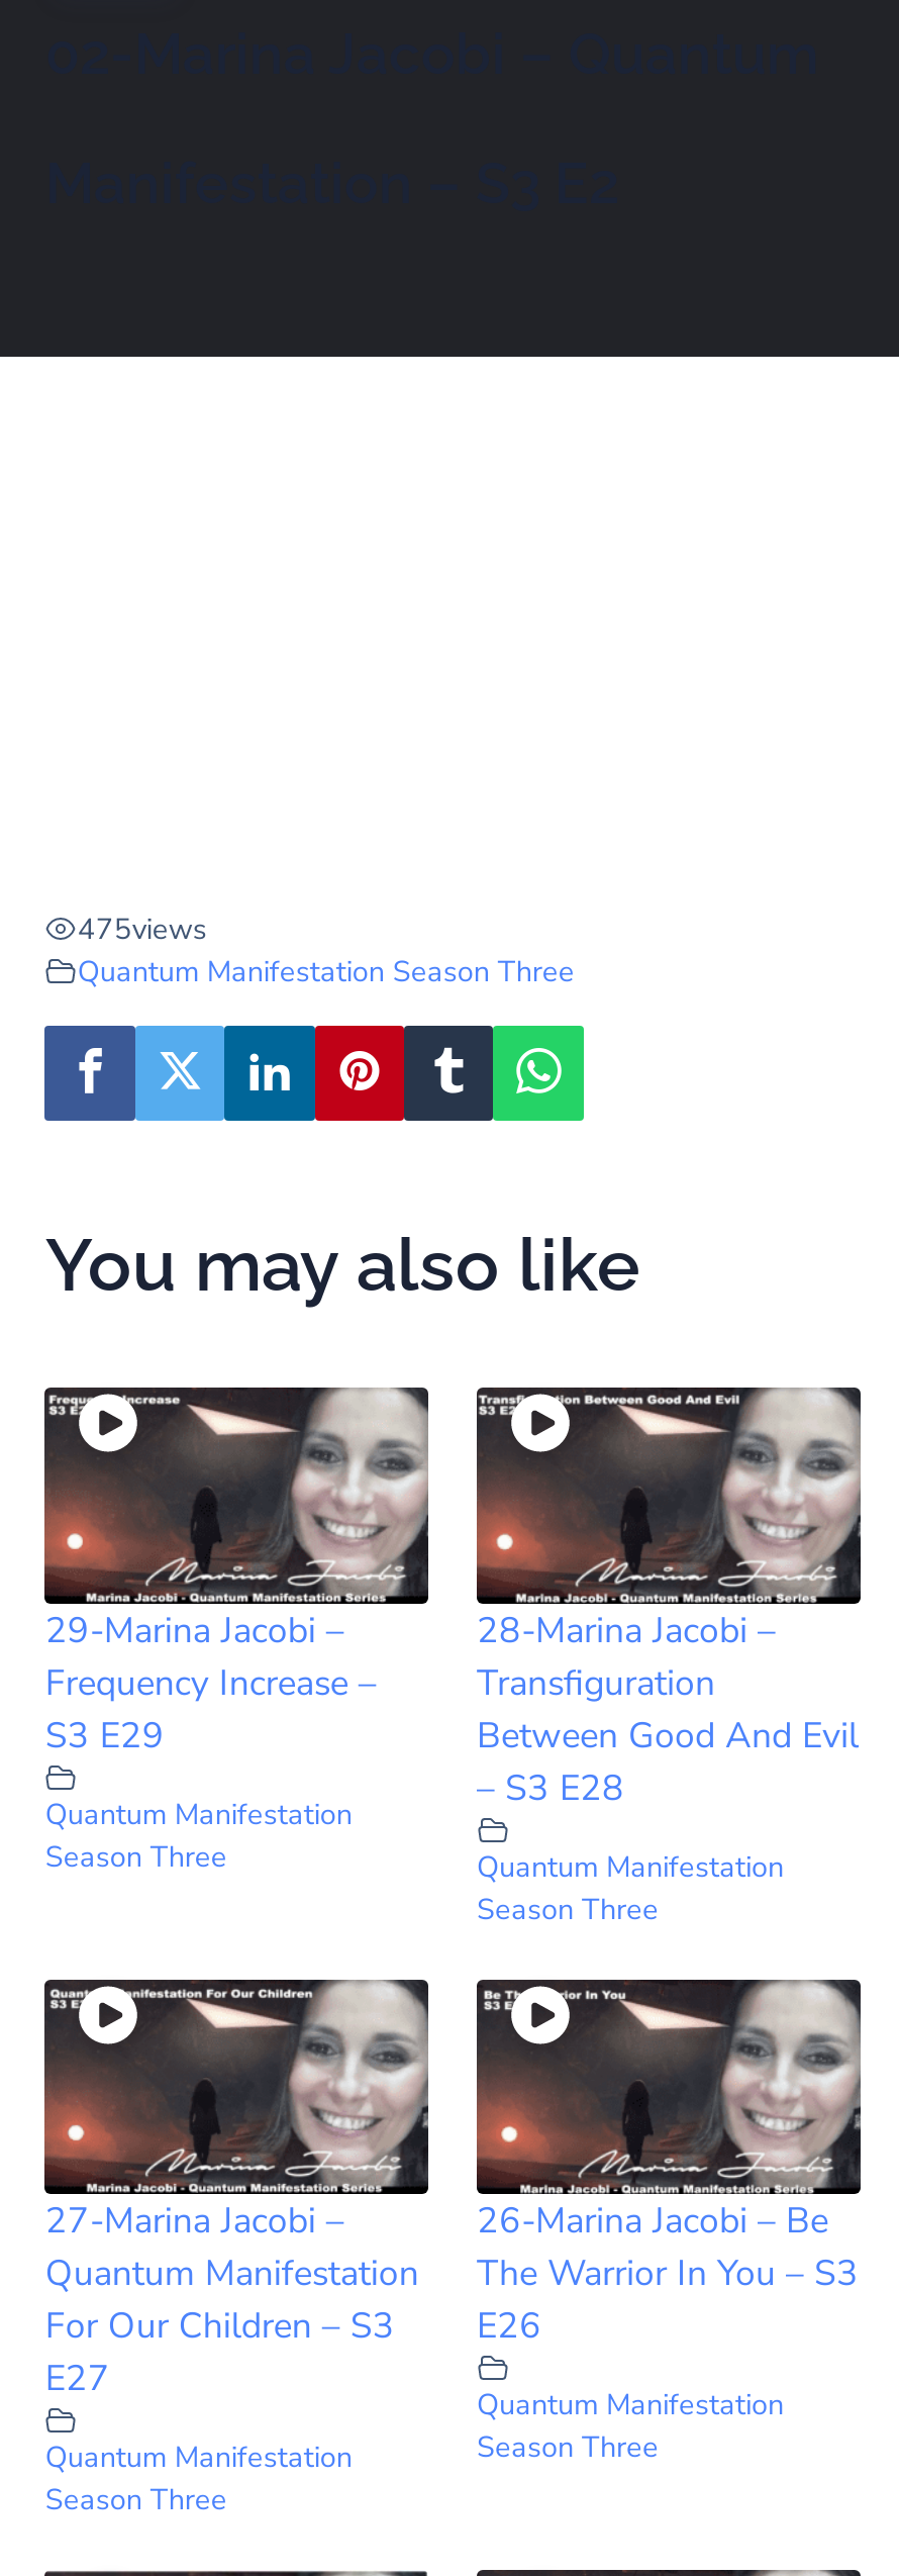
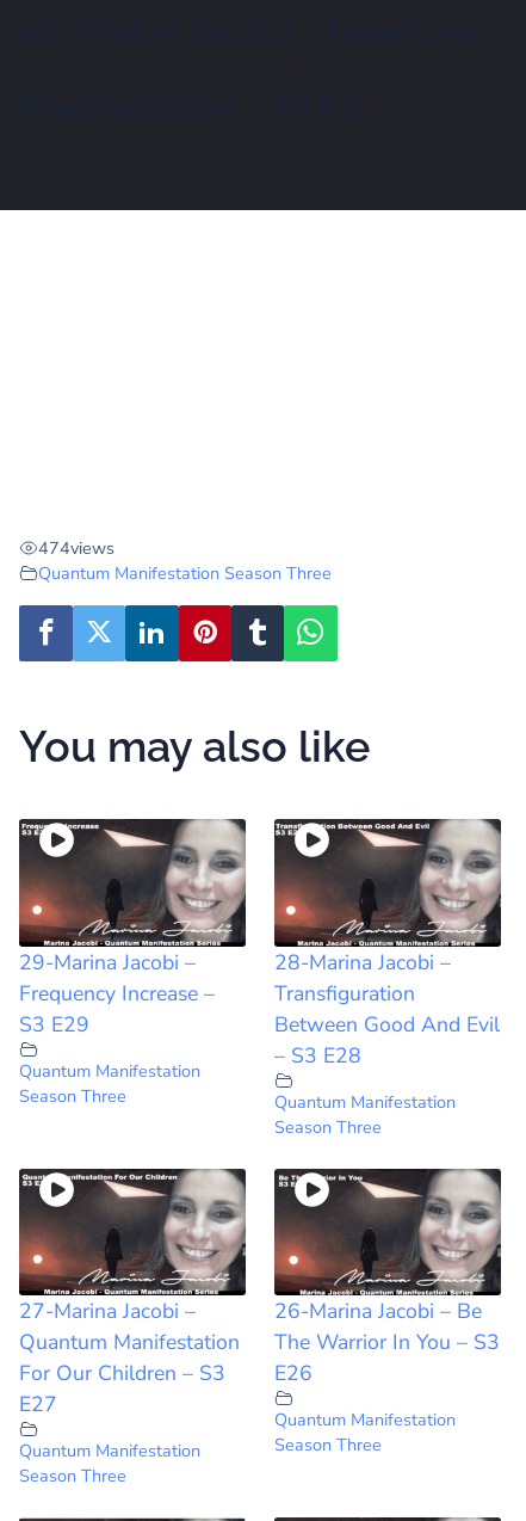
- 475views
+ 474views
